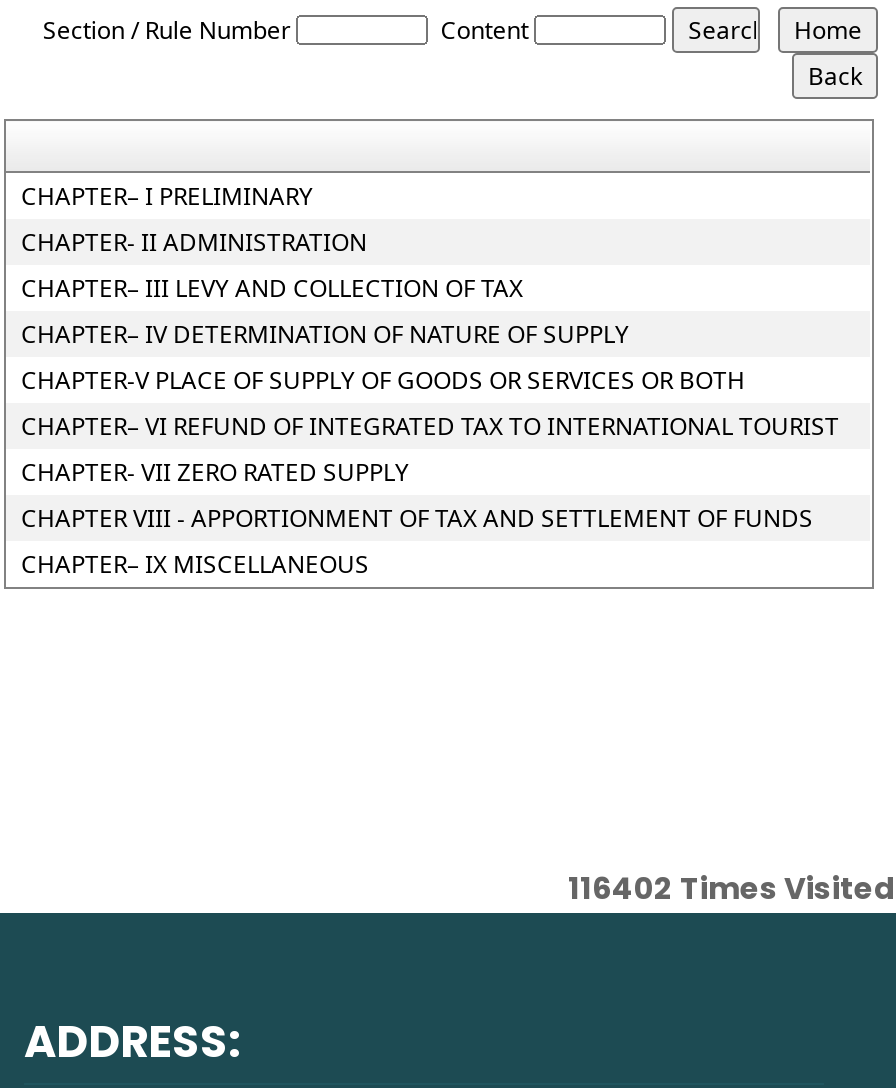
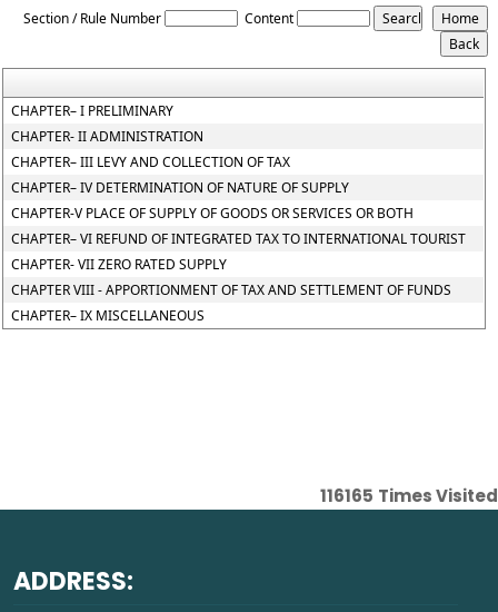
- 116402 Times Visited
+ 116165 Times Visited
